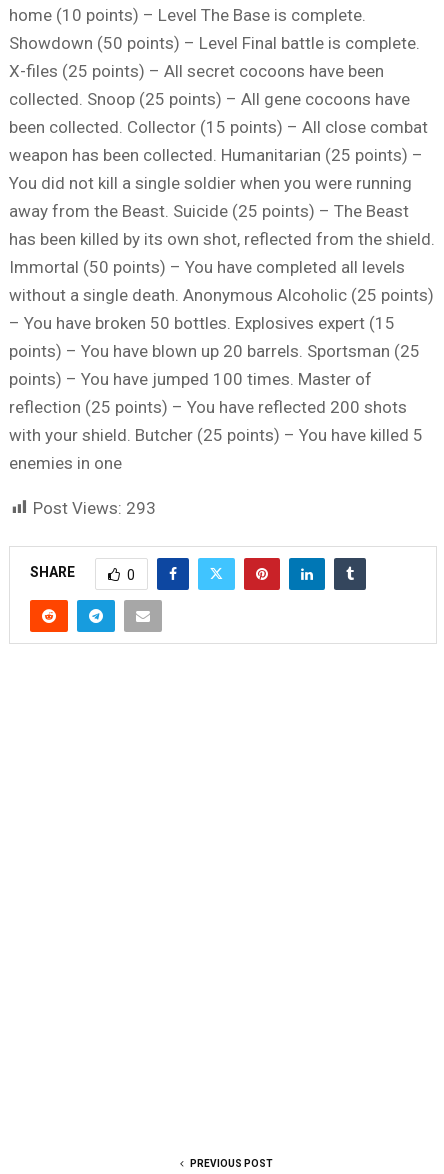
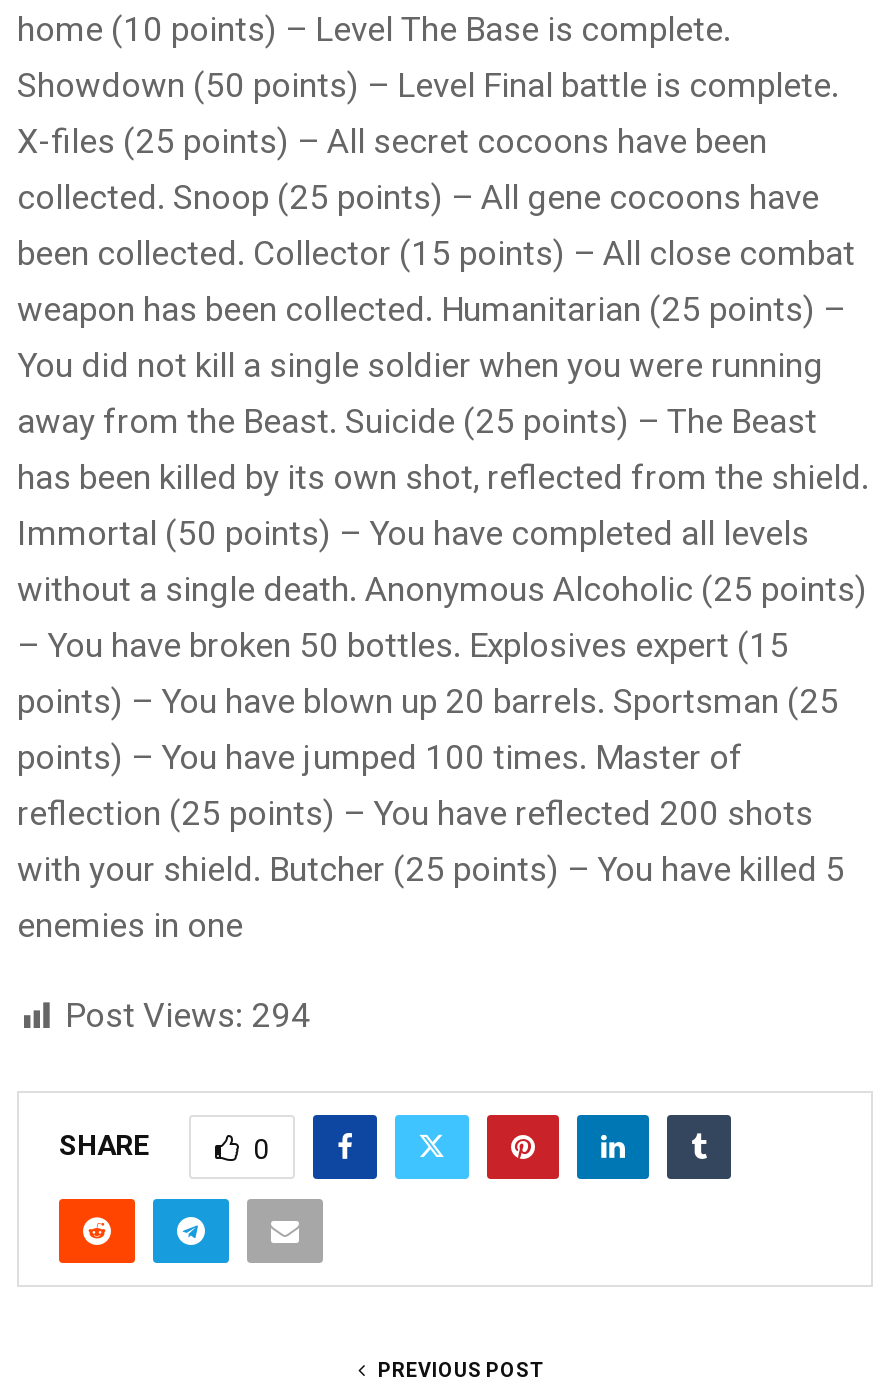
- Post Views: 293
+ Post Views: 294
